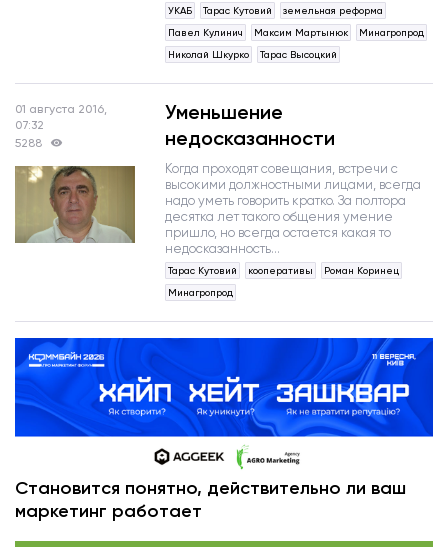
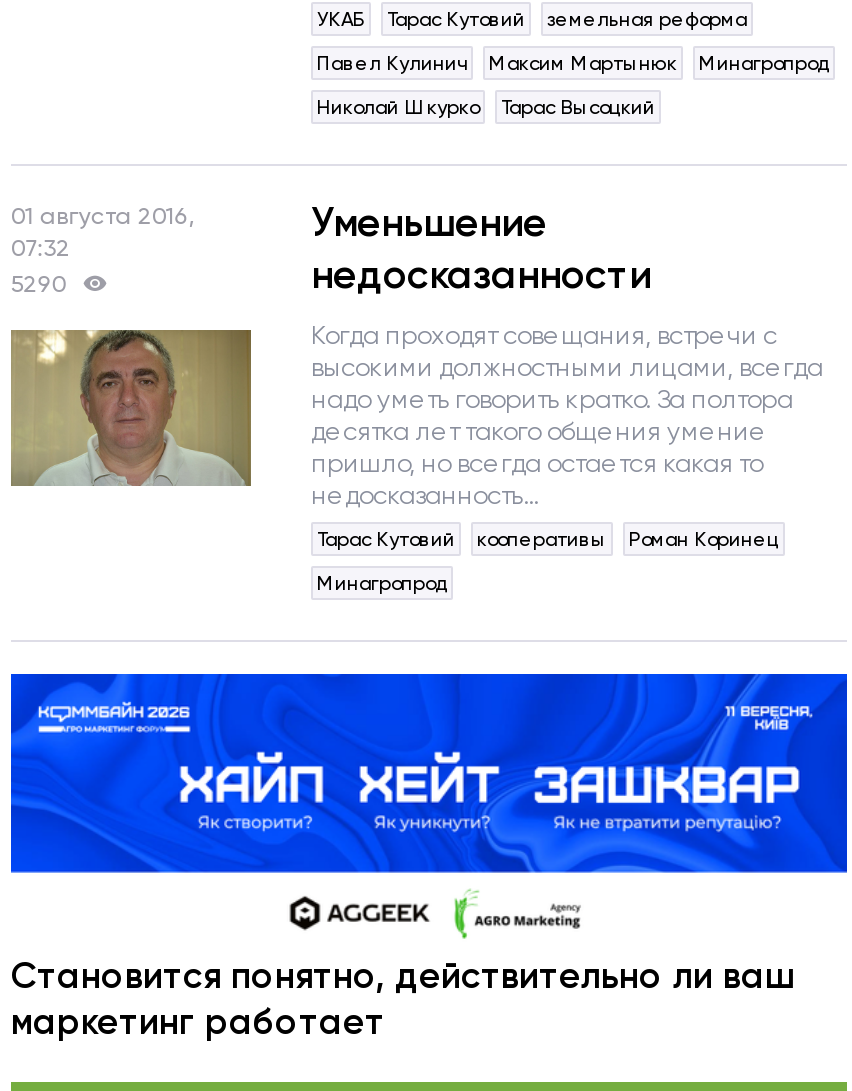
- 5288
+ 5290
